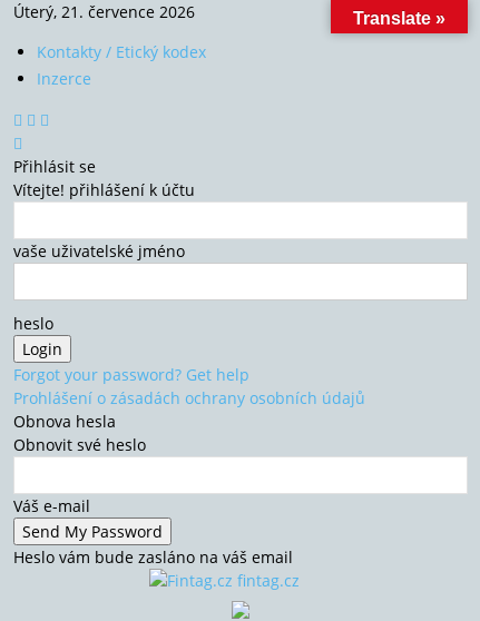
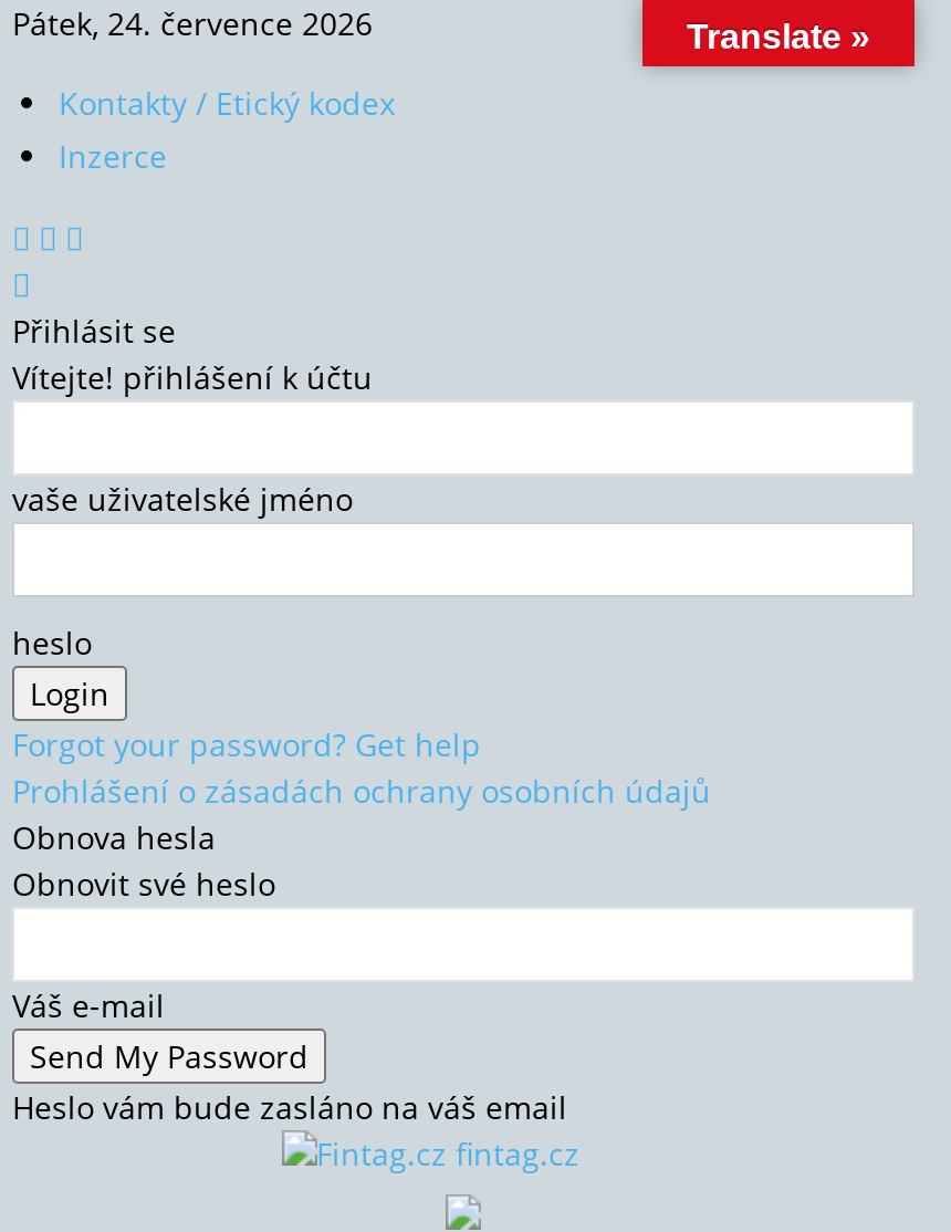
- Úterý, 21. července 2026
+ Pátek, 24. července 2026
